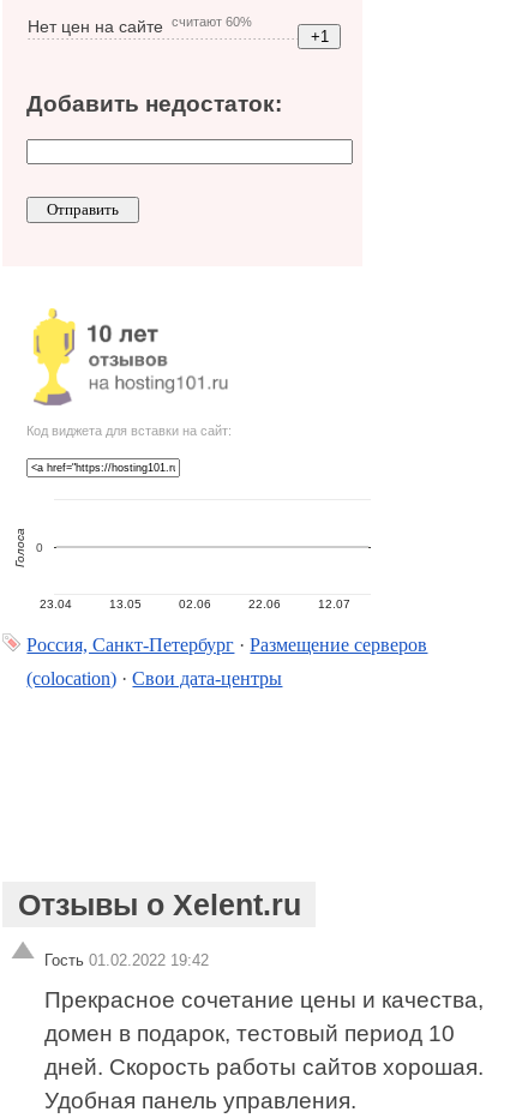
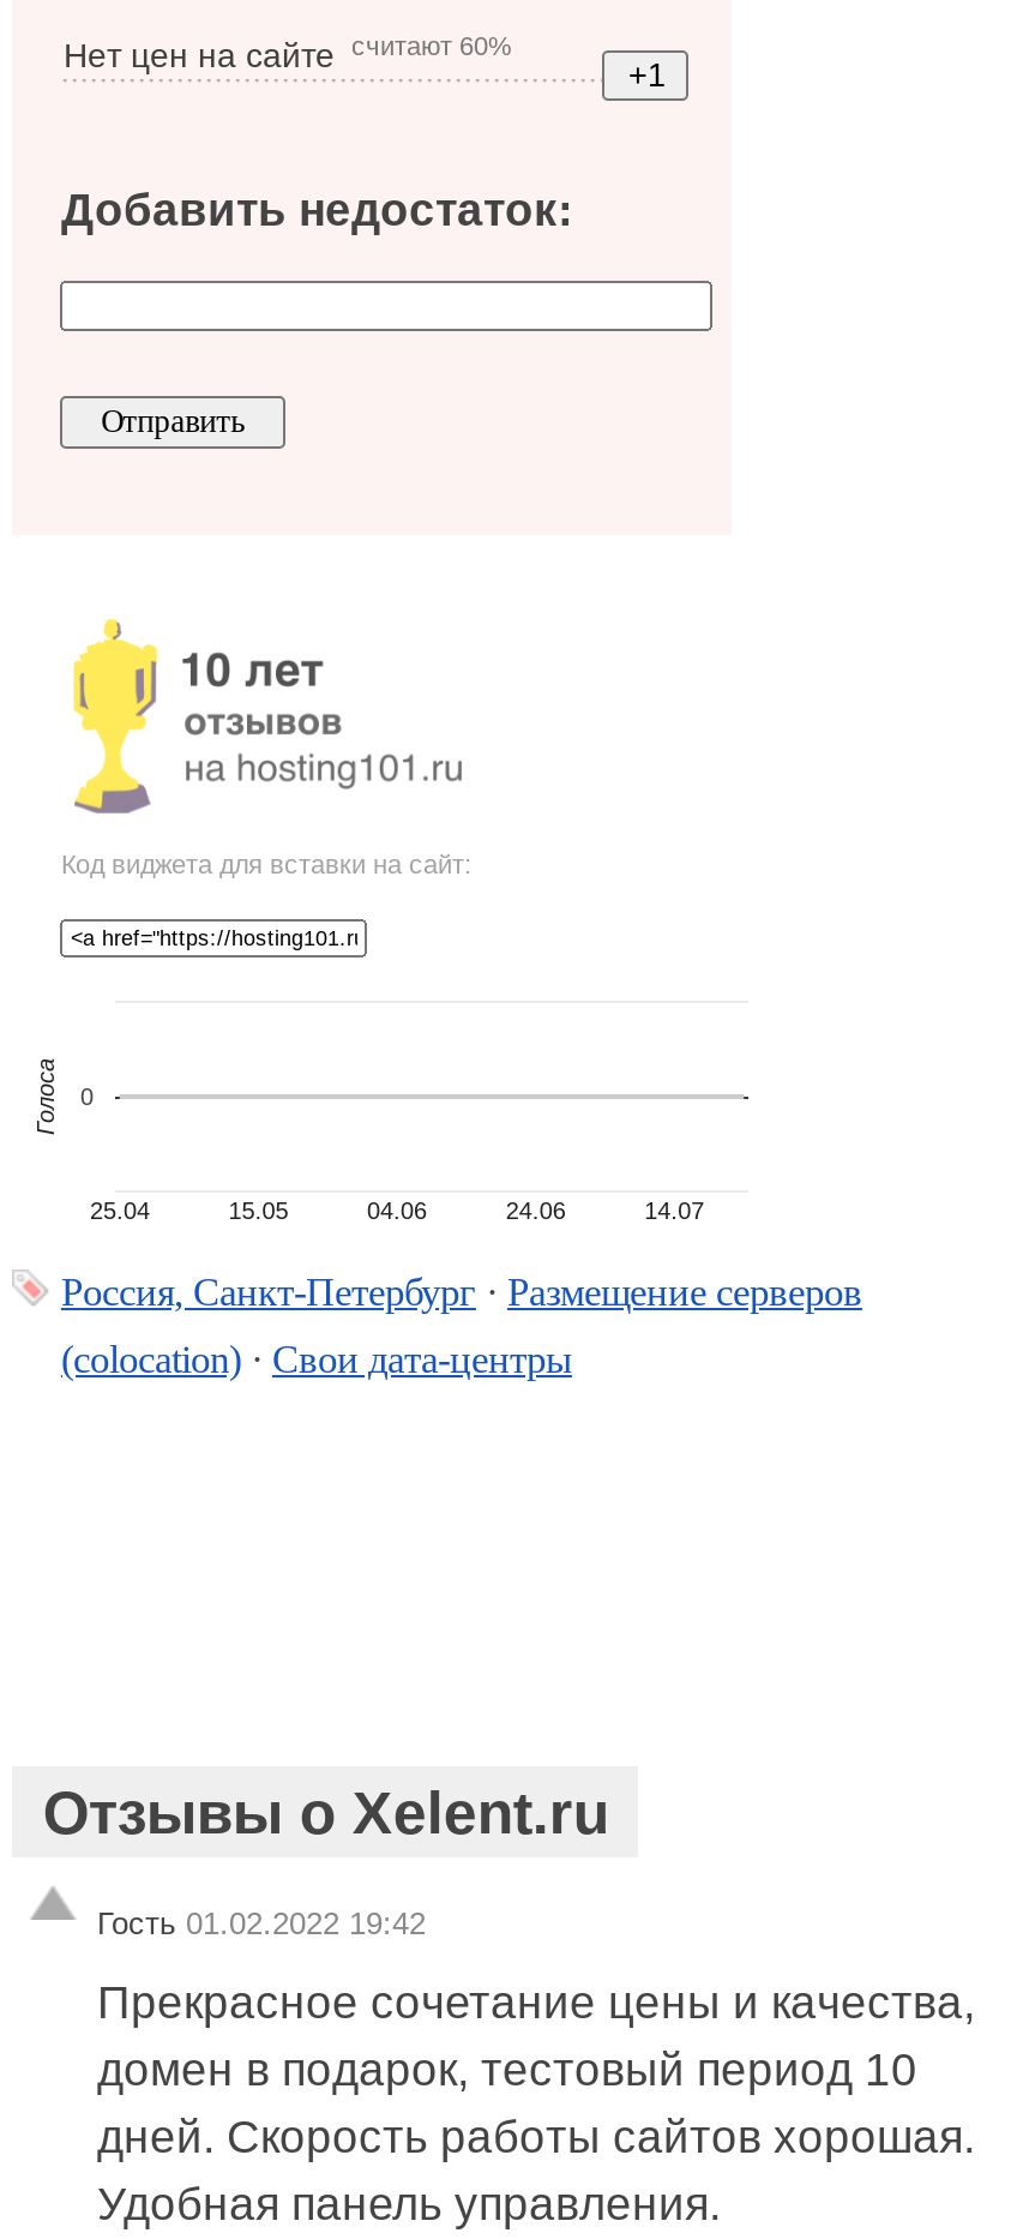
- 23.04
+ 25.04

- 13.05
+ 15.05

- 02.06
+ 04.06

- 22.06
+ 24.06

- 12.07
+ 14.07
